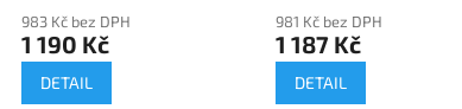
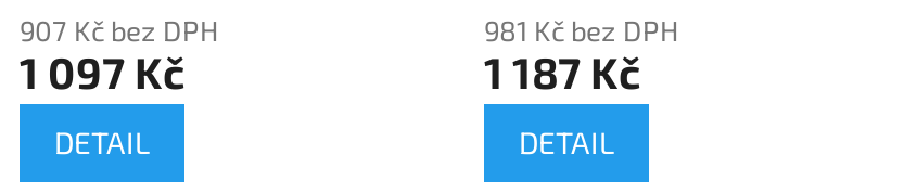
- 983 Kč bez DPH
+ 907 Kč bez DPH

- 1 190 Kč
+ 1 097 Kč
